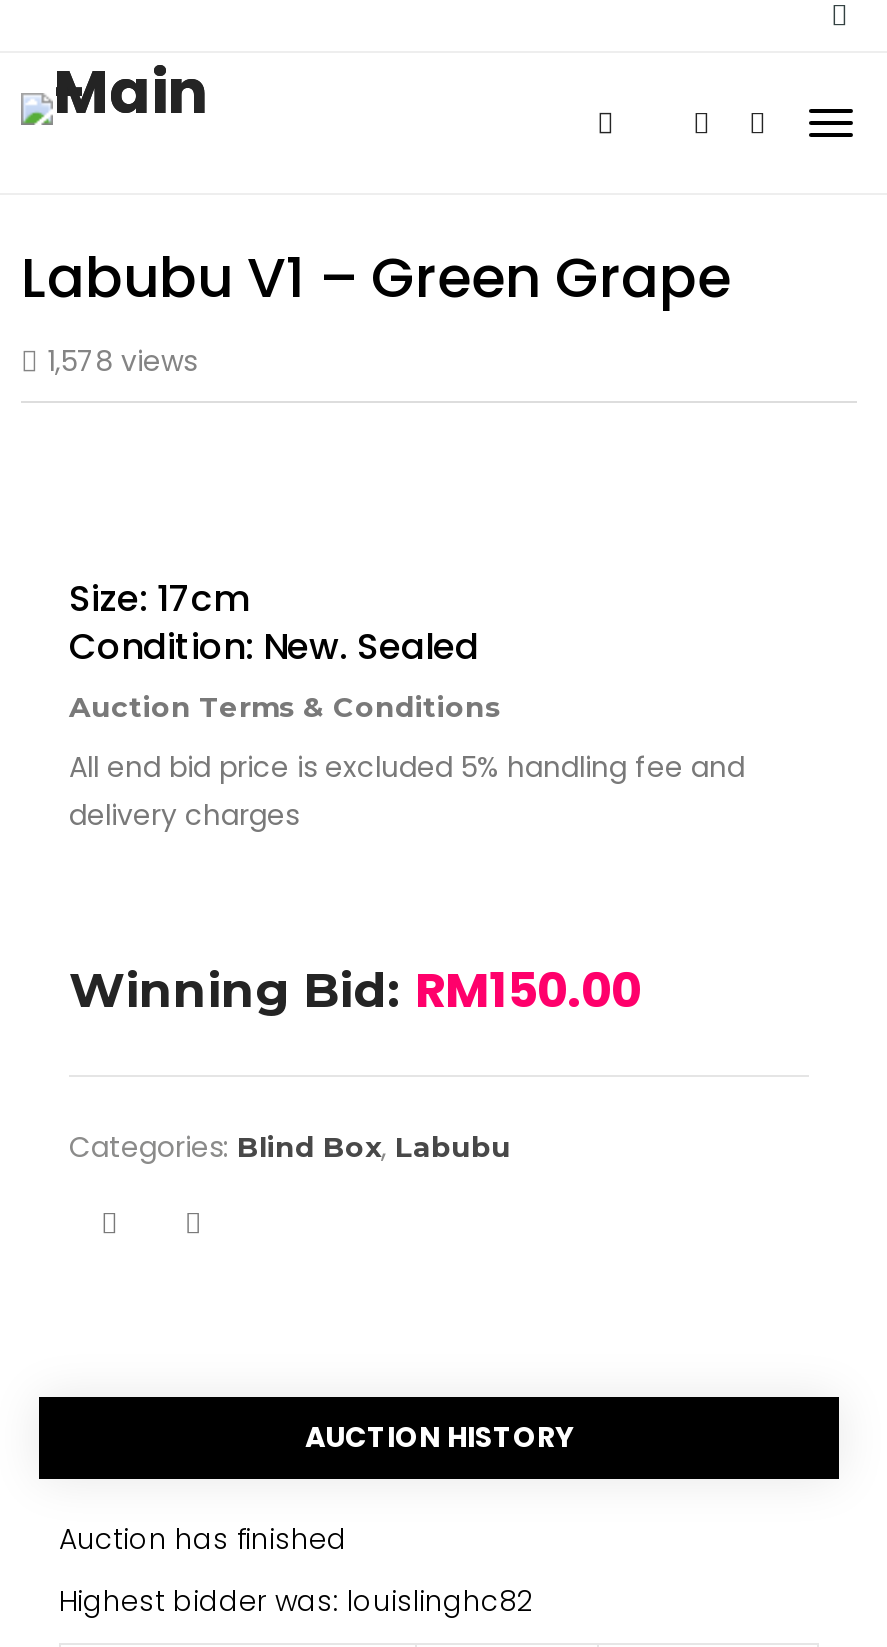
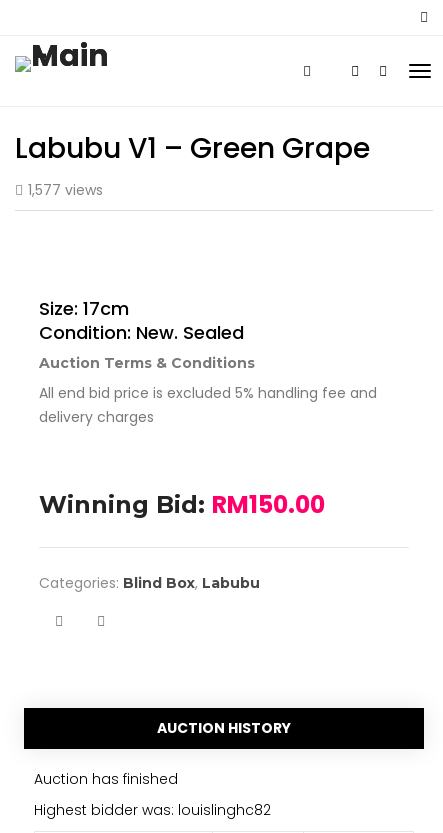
- 1,578 views
+ 1,577 views
